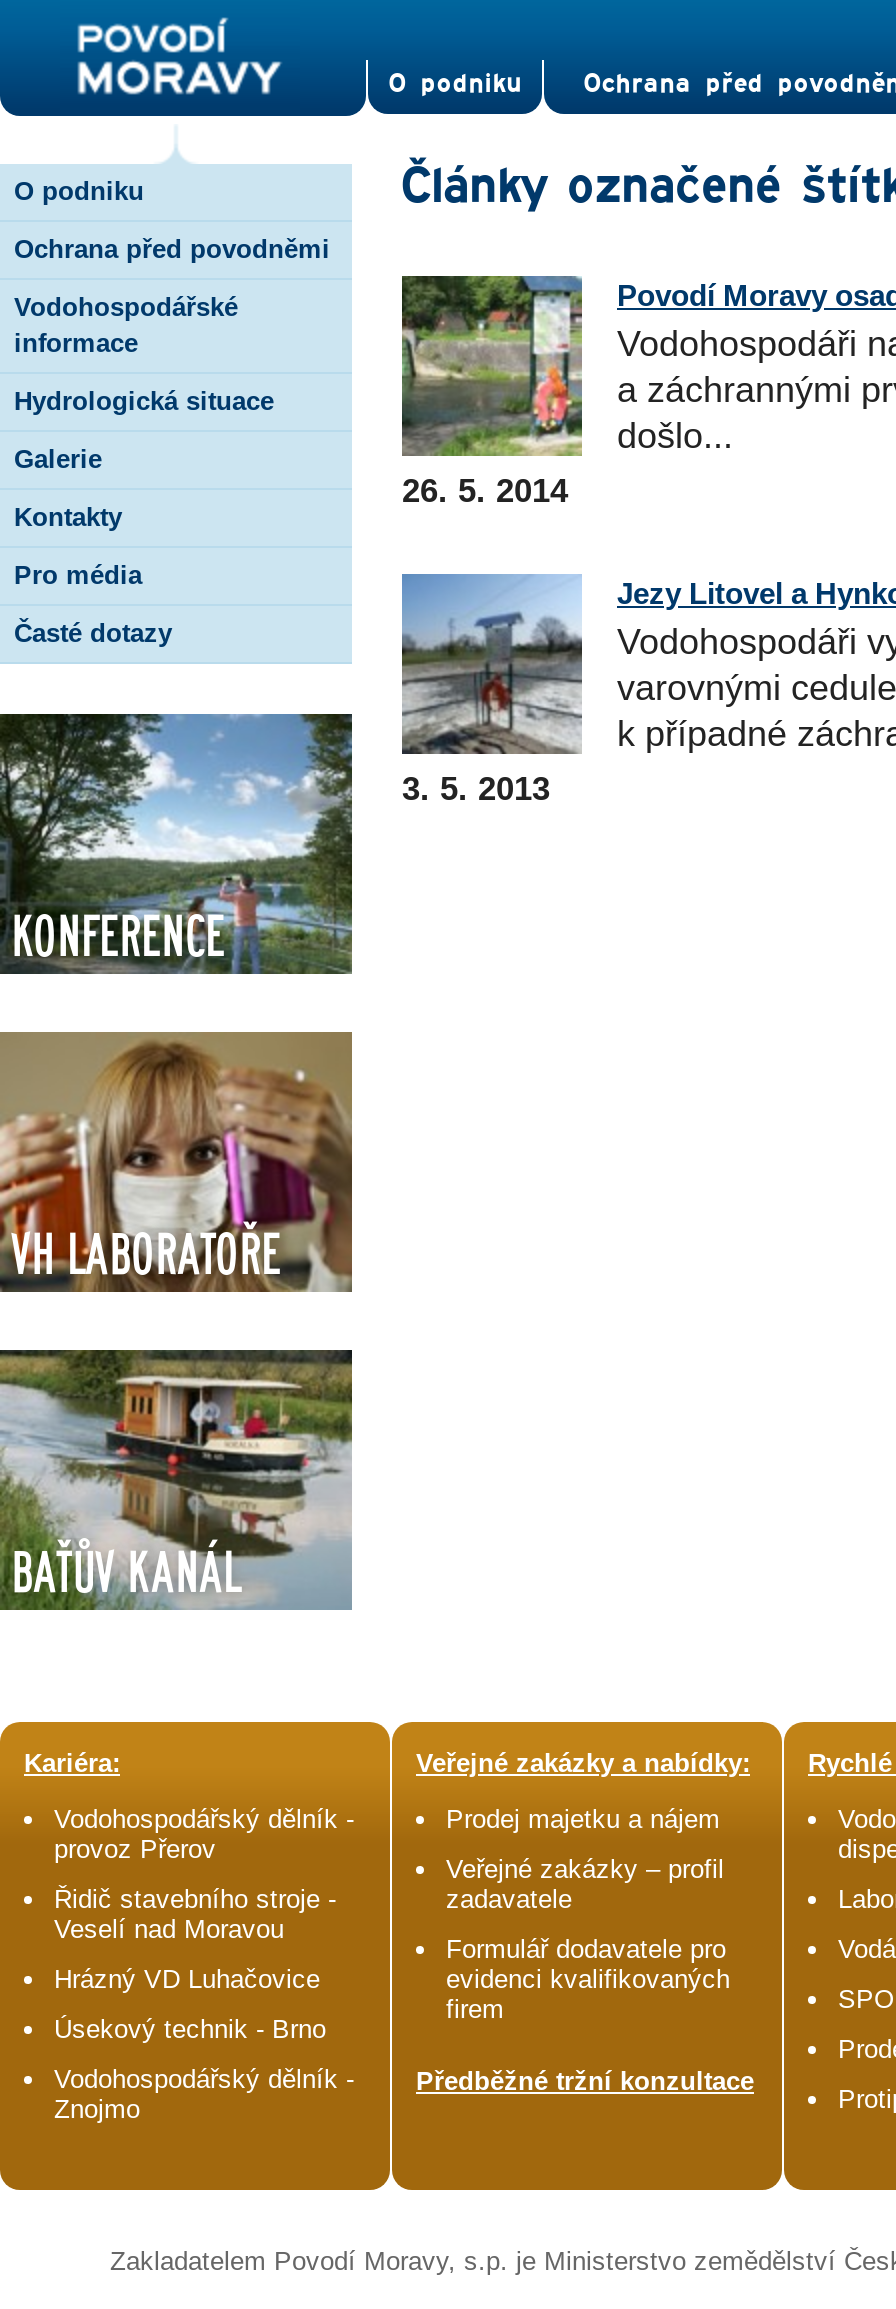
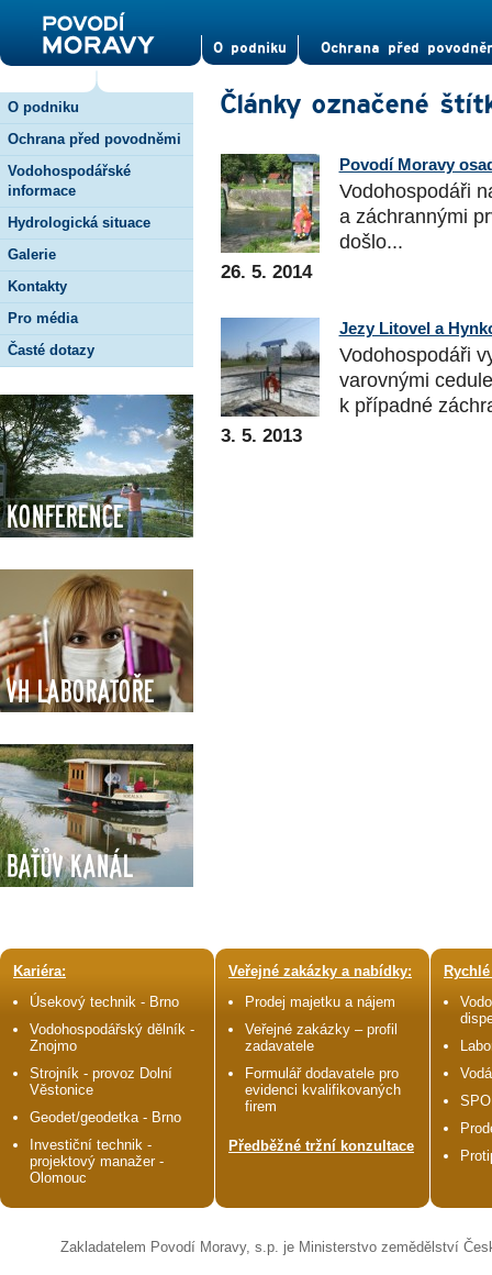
- Vodohospodářský dělník -
- provoz Přerov
- Řidič stavebního stroje -
- Veselí nad Moravou
- Hrázný VD Luhačovice

+ Strojník - provoz Dolní
+ Věstonice
+ Geodet/geodetka - Brno
+ Investiční technik -
+ projektový manažer -
+ Olomouc

moved up: Úsekový technik - Brno | Vodohospodářský dělník - | Znojmo
